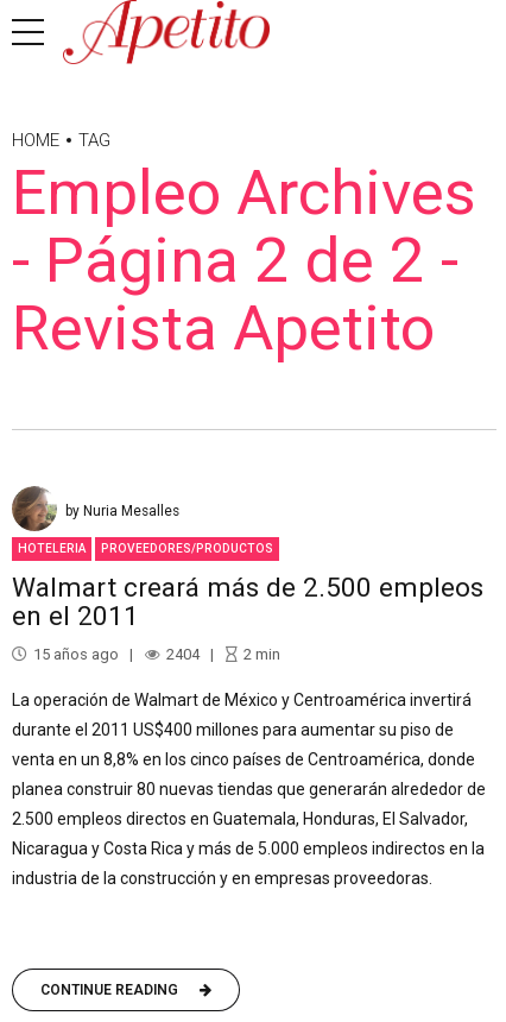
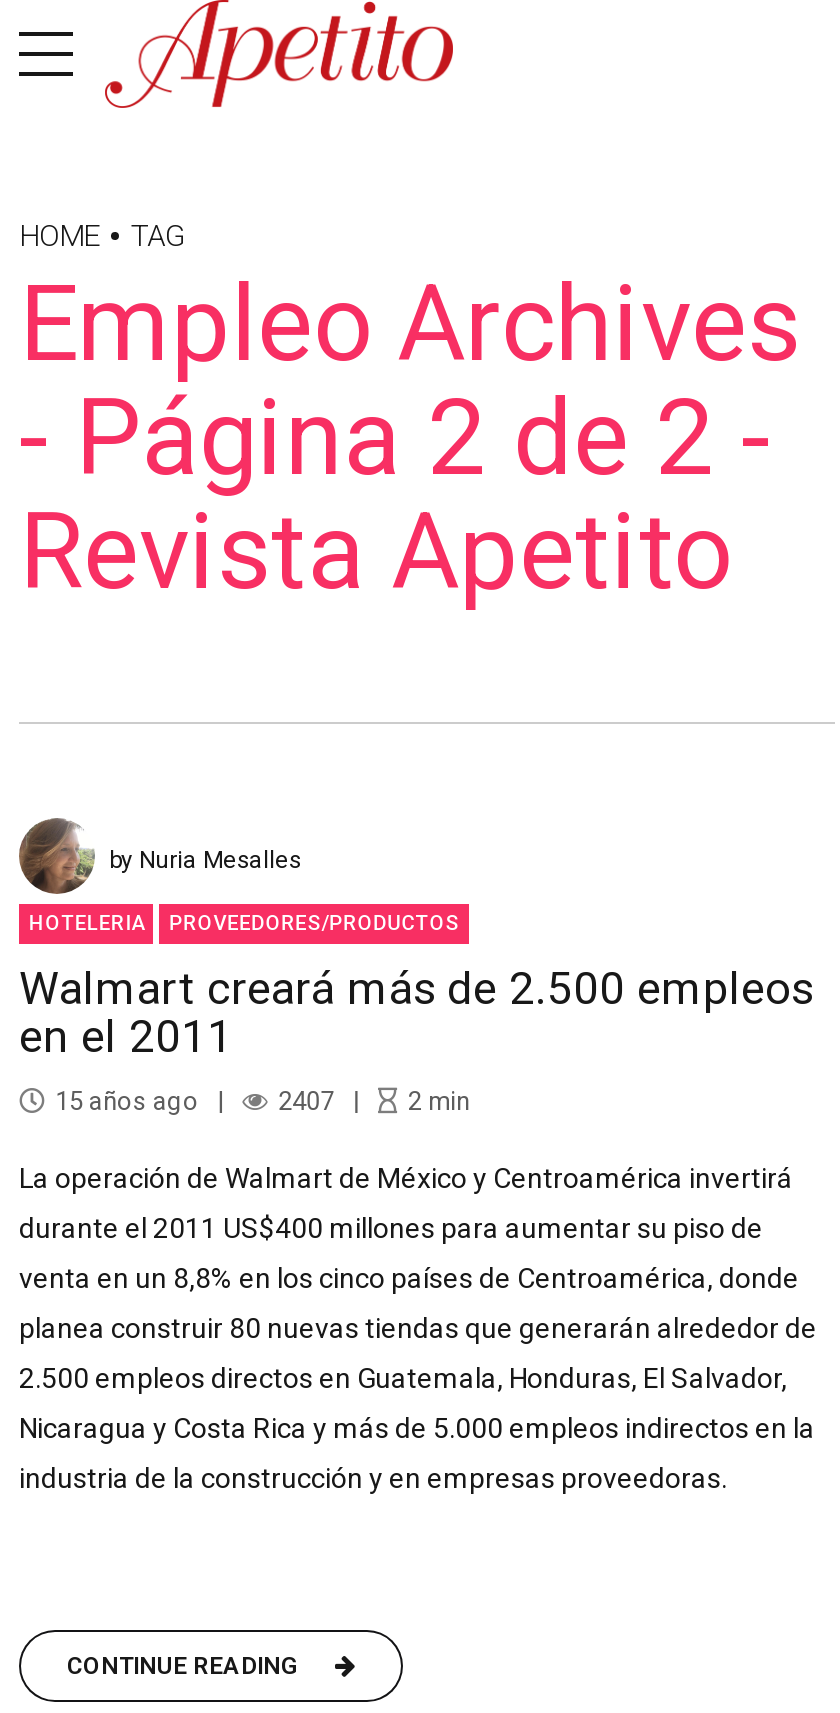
- 2404
+ 2407
